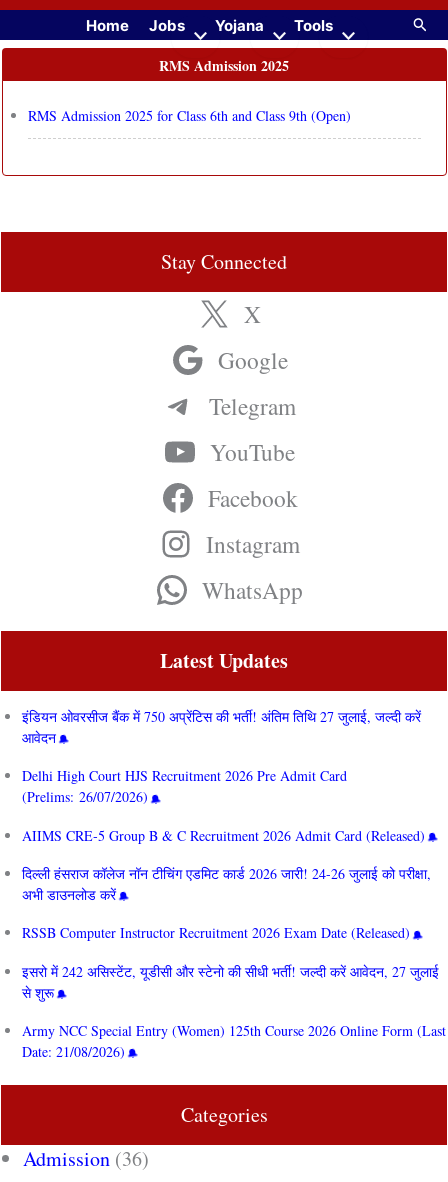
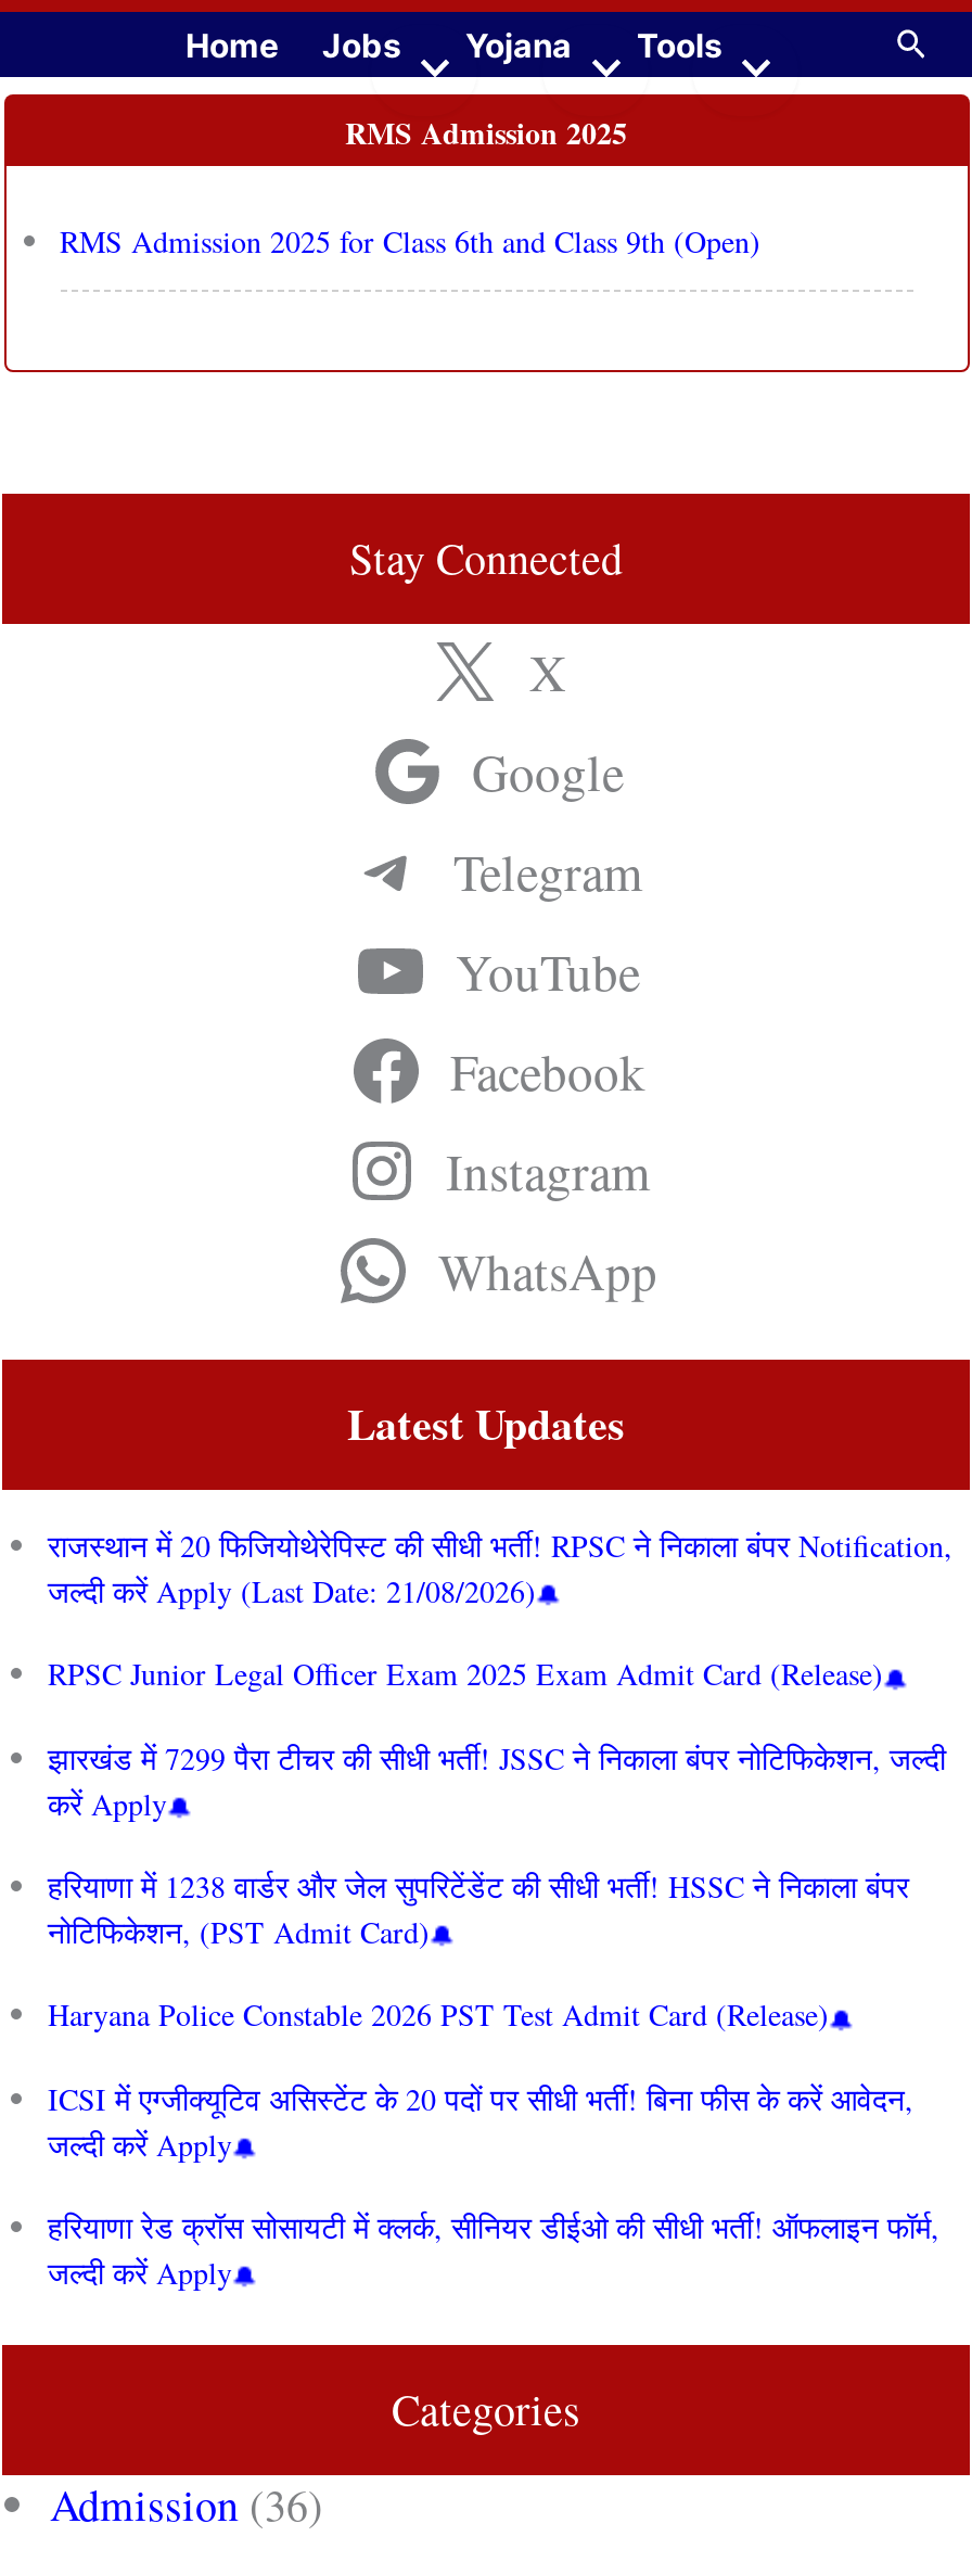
- इंडियन ओवरसीज बैंक में 750 अप्रेंटिस की भर्ती! अंतिम तिथि 27 जुलाई, जल्दी करें
- आवेदन
+ राजस्थान में 20 फिजियोथेरेपिस्ट की सीधी भर्ती! RPSC ने निकाला बंपर Notification,
+ जल्दी करें Apply (Last Date: 21/08/2026)

- Delhi High Court HJS Recruitment 2026 Pre Admit Card
- (Prelims: 26/07/2026)
+ RPSC Junior Legal Officer Exam 2025 Exam Admit Card (Release)

- AIIMS CRE‑5 Group B & C Recruitment 2026 Admit Card (Released)
+ झारखंड में 7299 पैरा टीचर की सीधी भर्ती! JSSC ने निकाला बंपर नोटिफिकेशन, जल्दी
+ करें Apply

- दिल्ली हंसराज कॉलेज नॉन टीचिंग एडमिट कार्ड 2026 जारी! 24-26 जुलाई को परीक्षा,
- अभी डाउनलोड करें
+ हरियाणा में 1238 वार्डर और जेल सुपरिटेंडेंट की सीधी भर्ती! HSSC ने निकाला बंपर
+ नोटिफिकेशन, (PST Admit Card)

- RSSB Computer Instructor Recruitment 2026 Exam Date (Released)
+ Haryana Police Constable 2026 PST Test Admit Card (Release)

- इसरो में 242 असिस्टेंट, यूडीसी और स्टेनो की सीधी भर्ती! जल्दी करें आवेदन, 27 जुलाई
- से शुरू
+ ICSI में एग्जीक्यूटिव असिस्टेंट के 20 पदों पर सीधी भर्ती! बिना फीस के करें आवेदन,
+ जल्दी करें Apply

- Army NCC Special Entry (Women) 125th Course 2026 Online Form (Last
- Date: 21/08/2026)
+ हरियाणा रेड क्रॉस सोसायटी में क्लर्क, सीनियर डीईओ की सीधी भर्ती! ऑफलाइन फॉर्म,
+ जल्दी करें Apply
